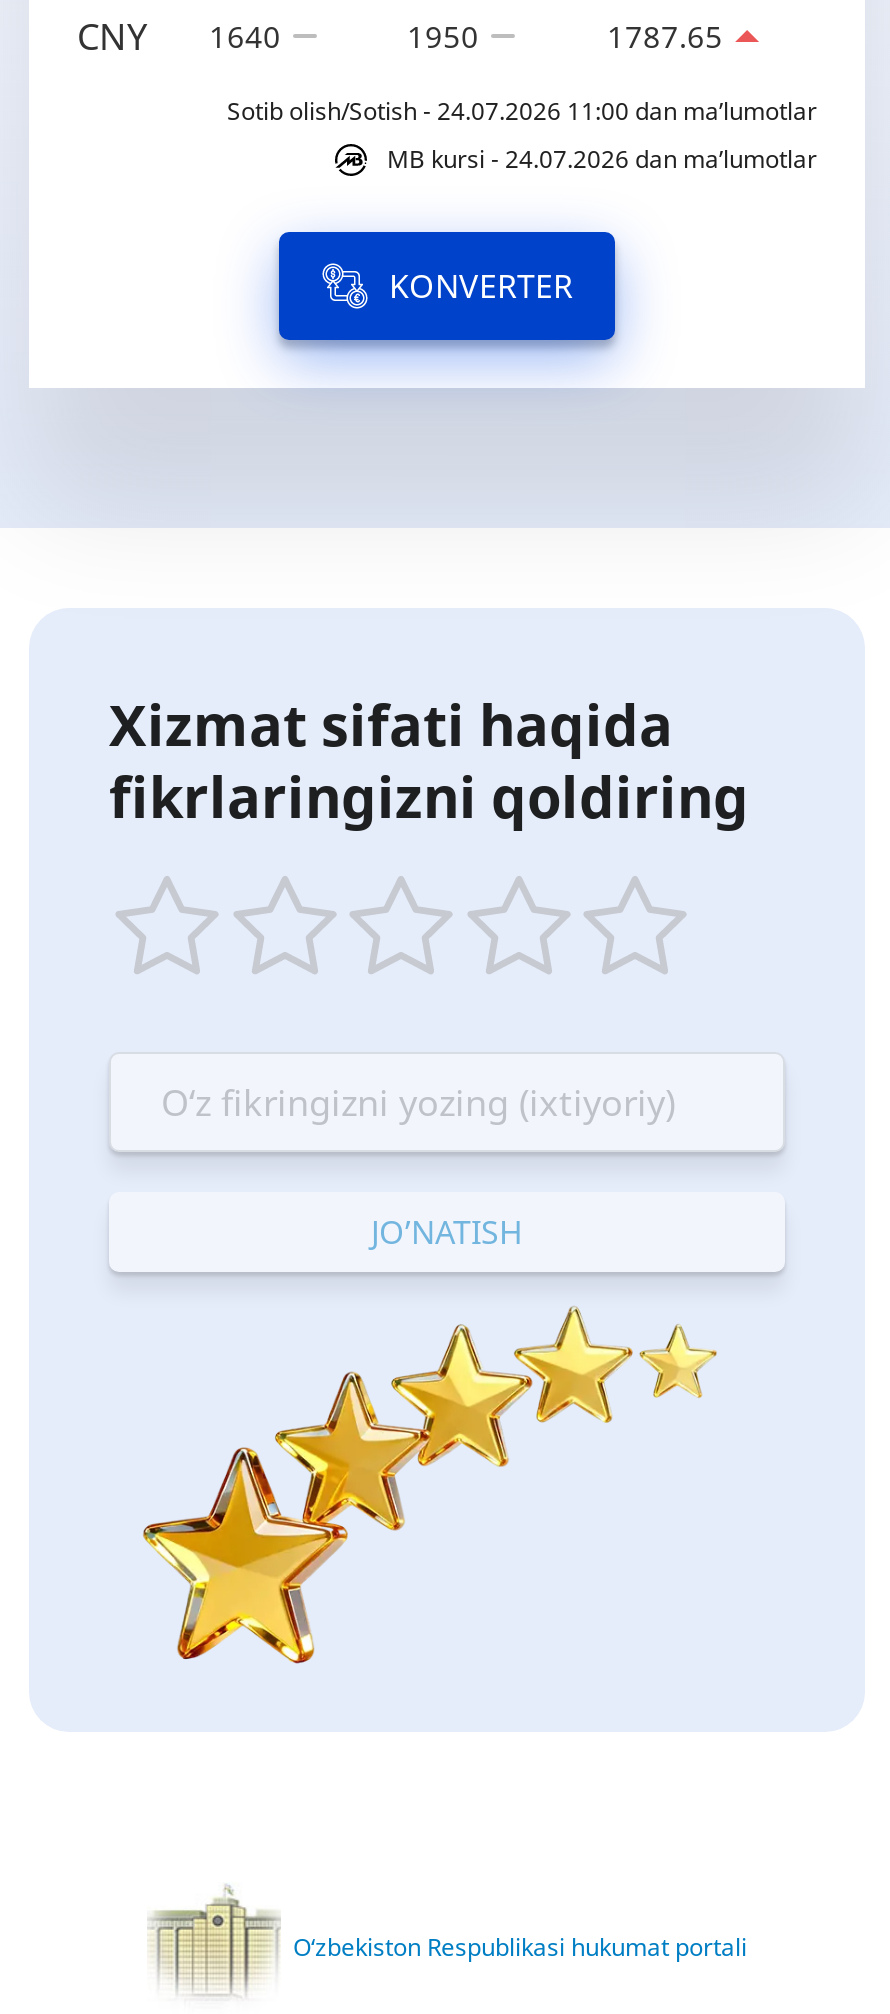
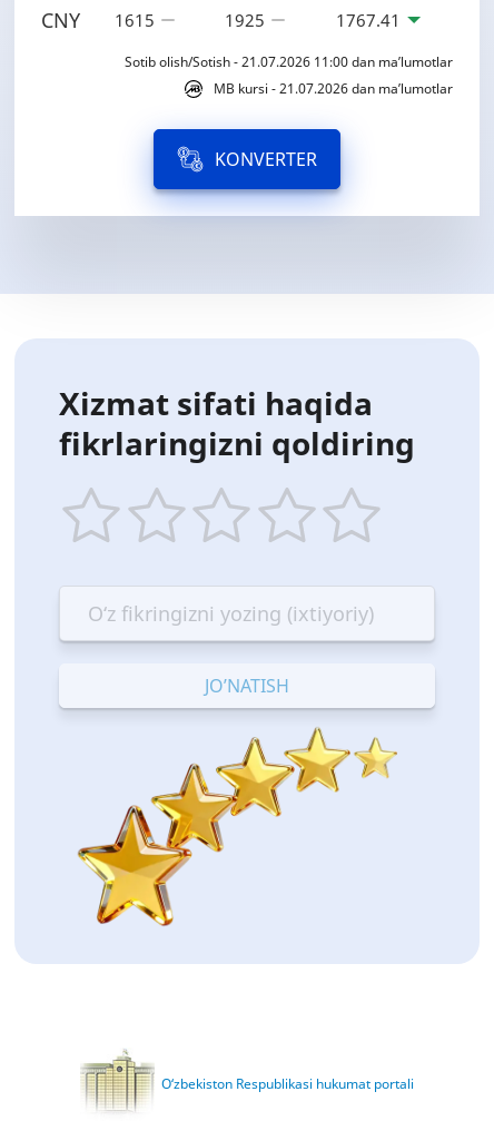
- CNY 1640
+ CNY 1615

- 1950
+ 1925

- 1787.65
+ 1767.41

- Sotib olish/Sotish - 24.07.2026 11:00 dan ma’lumotlar
+ Sotib olish/Sotish - 21.07.2026 11:00 dan ma’lumotlar

- MB kursi - 24.07.2026 dan ma’lumotlar
+ MB kursi - 21.07.2026 dan ma’lumotlar
